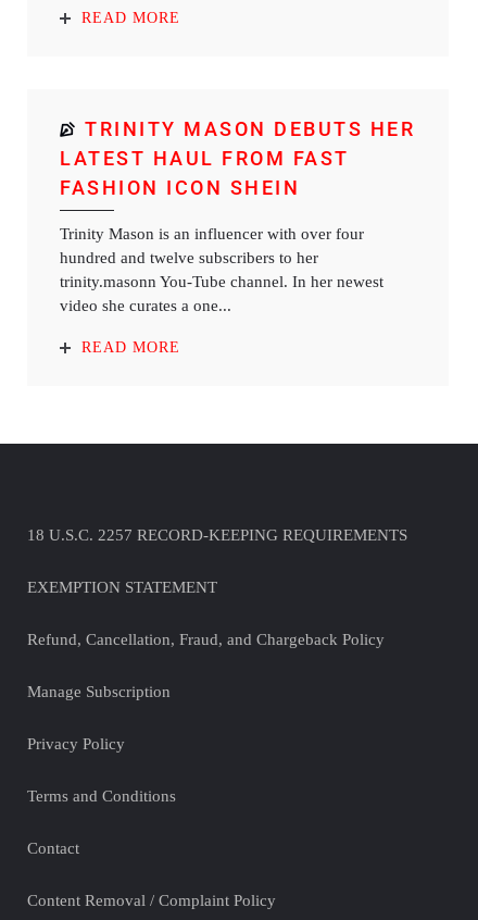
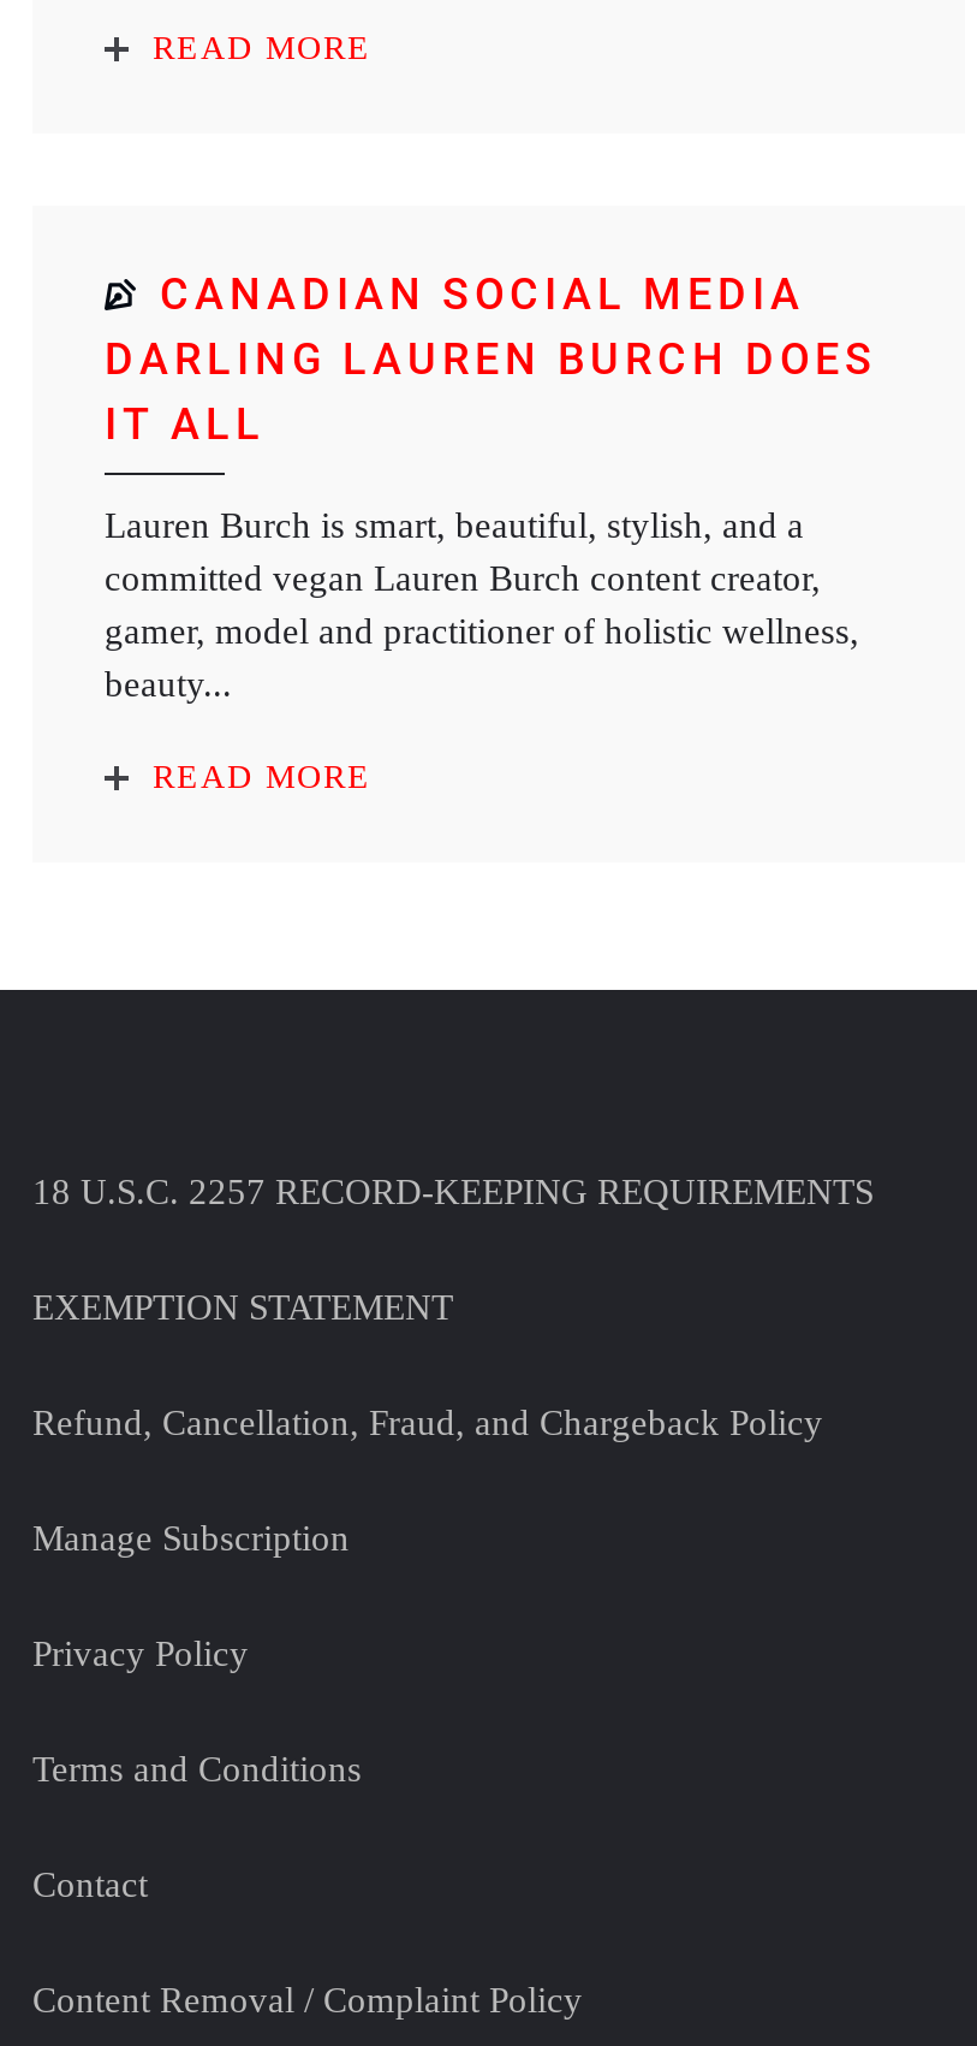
- TRINITY MASON DEBUTS HER
- LATEST HAUL FROM FAST
- FASHION ICON SHEIN
+ CANADIAN SOCIAL MEDIA
+ DARLING LAUREN BURCH DOES
+ IT ALL

- Trinity Mason is an influencer with over four
- hundred and twelve subscribers to her
- trinity.masonn You-Tube channel. In her newest
- video she curates a one...
+ Lauren Burch is smart, beautiful, stylish, and a
+ committed vegan Lauren Burch content creator,
+ gamer, model and practitioner of holistic wellness,
+ beauty...
